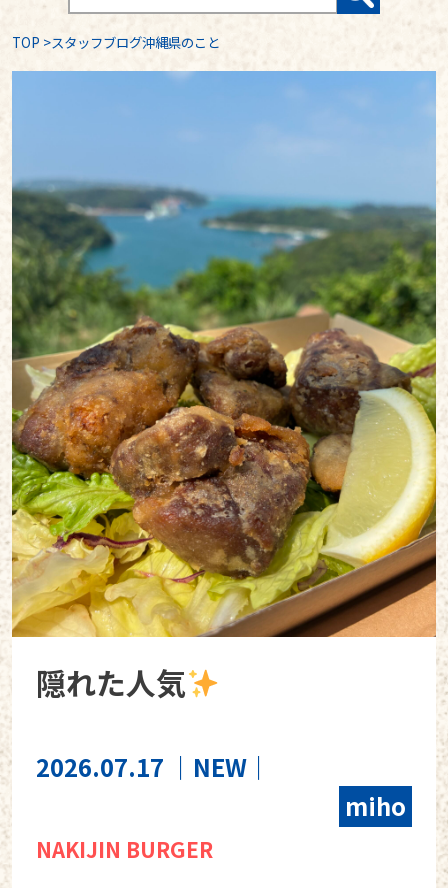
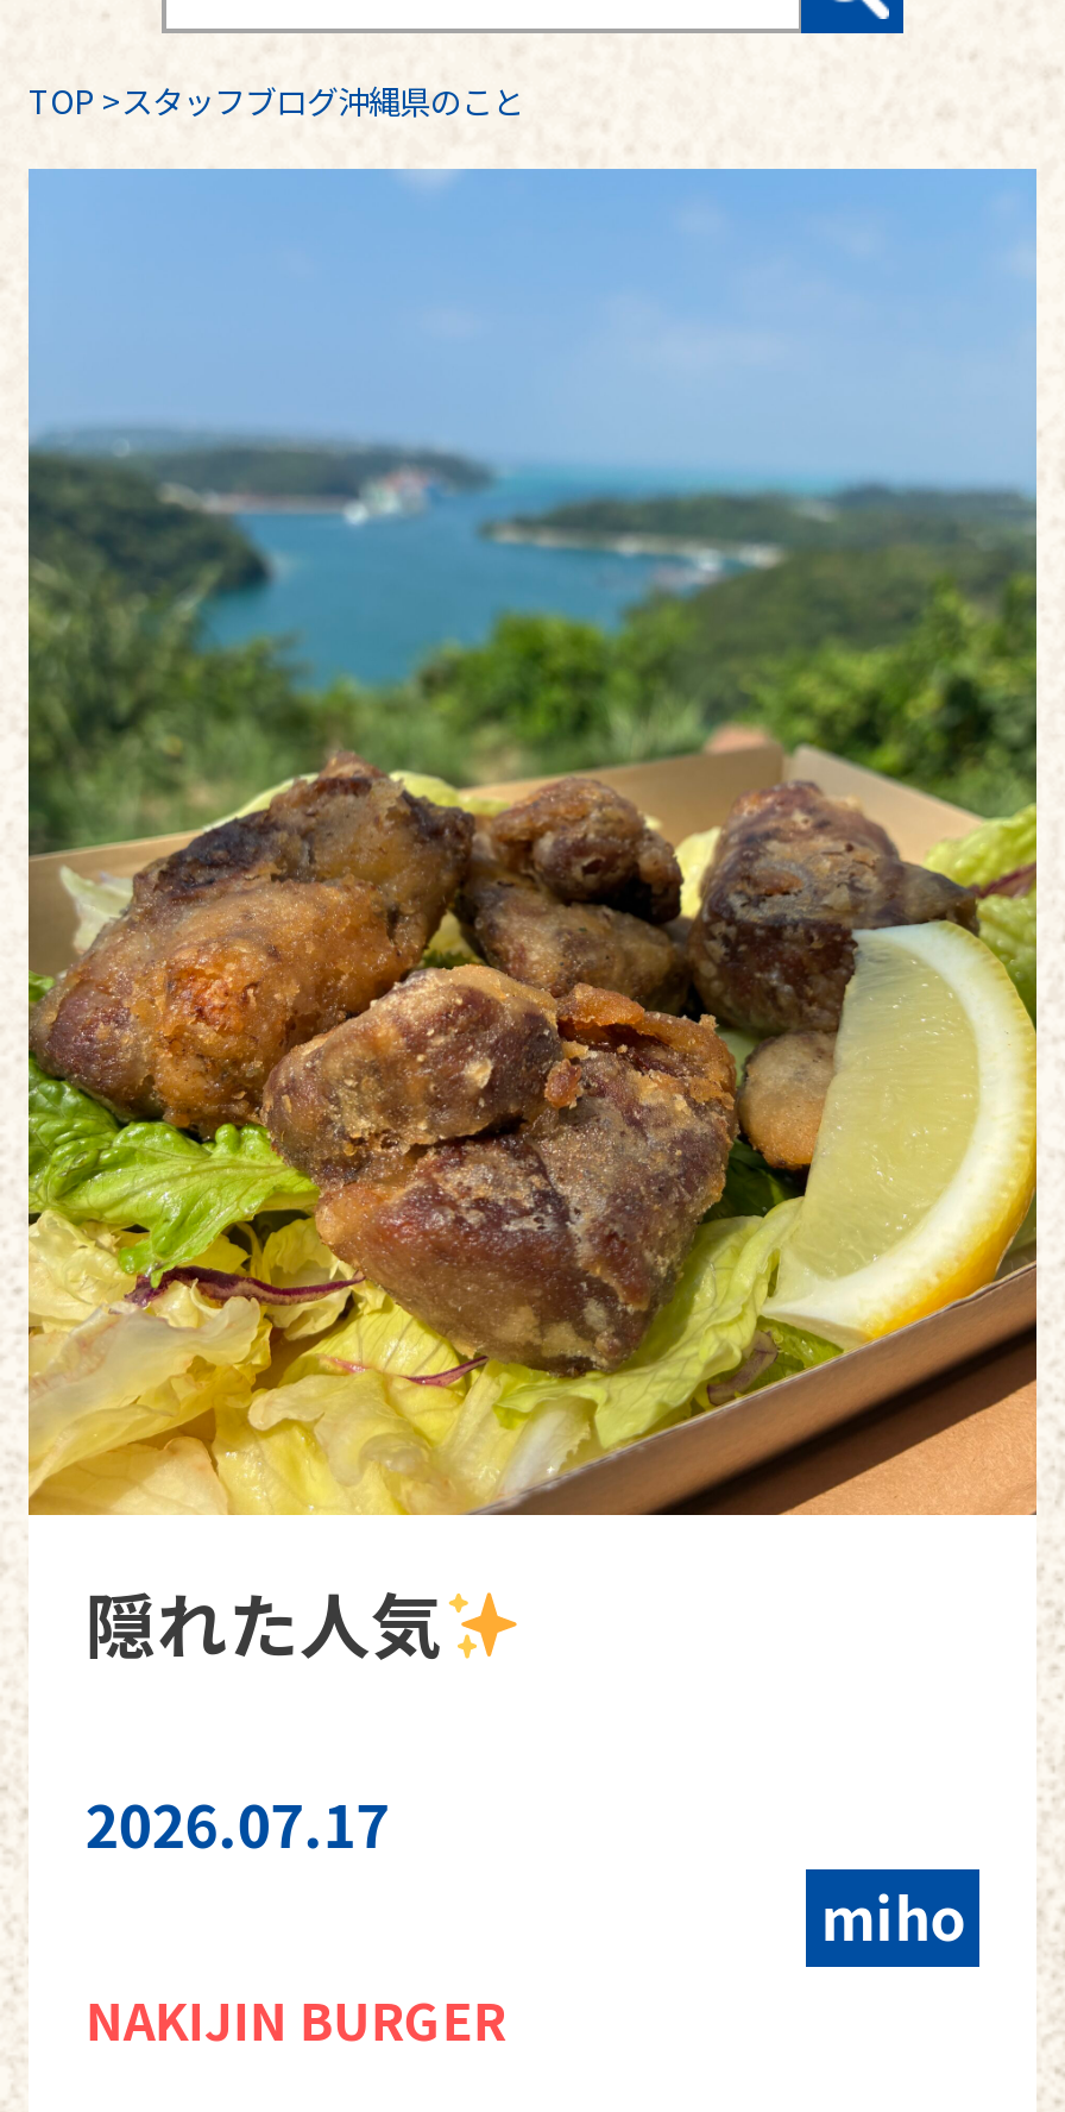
- 2026.07.17｜NEW｜
+ 2026.07.17
